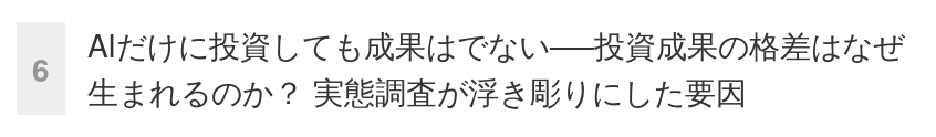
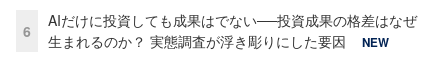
+ NEW
